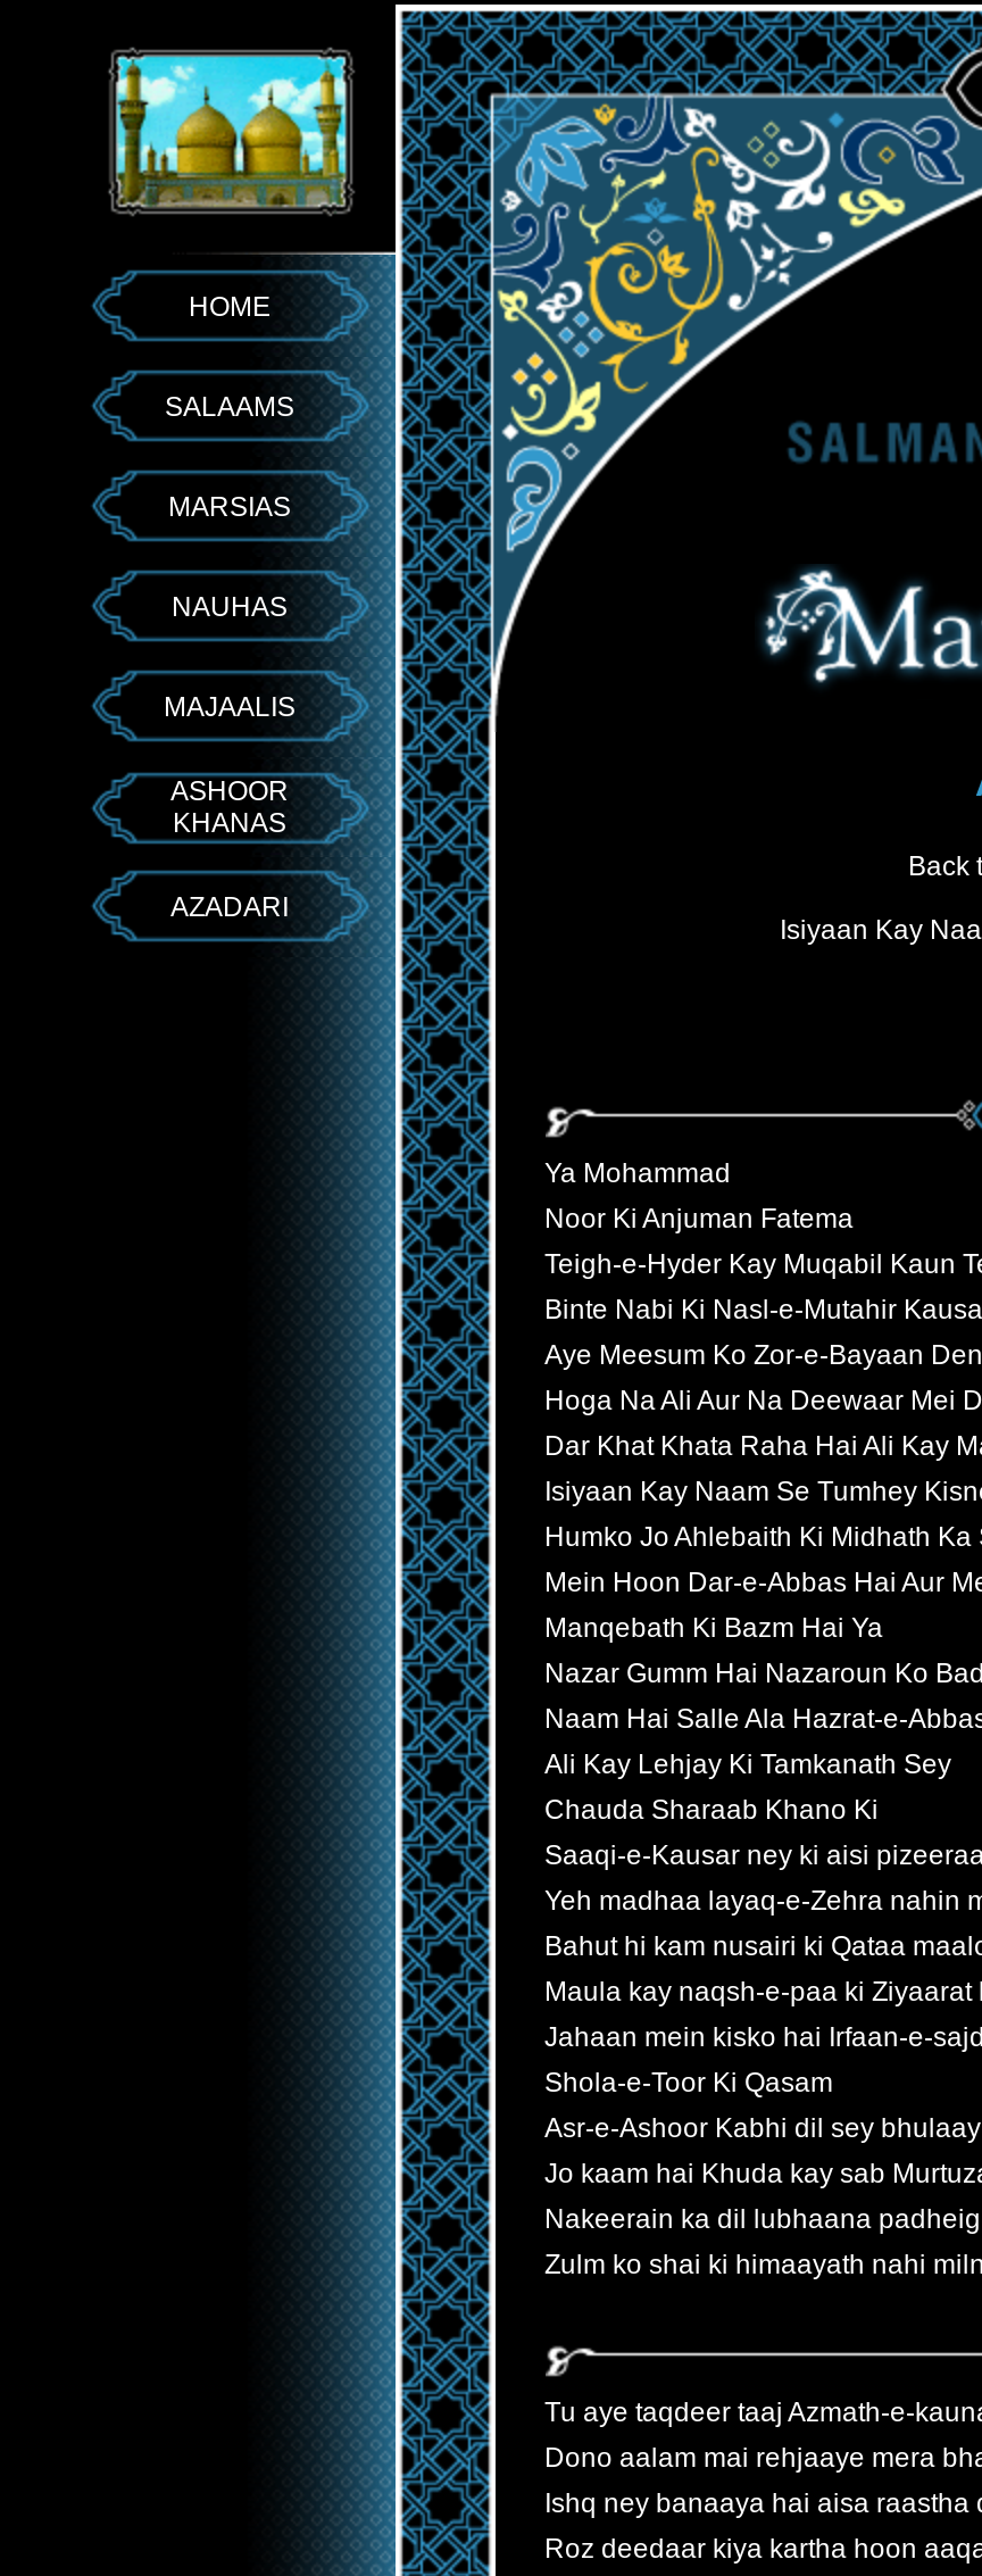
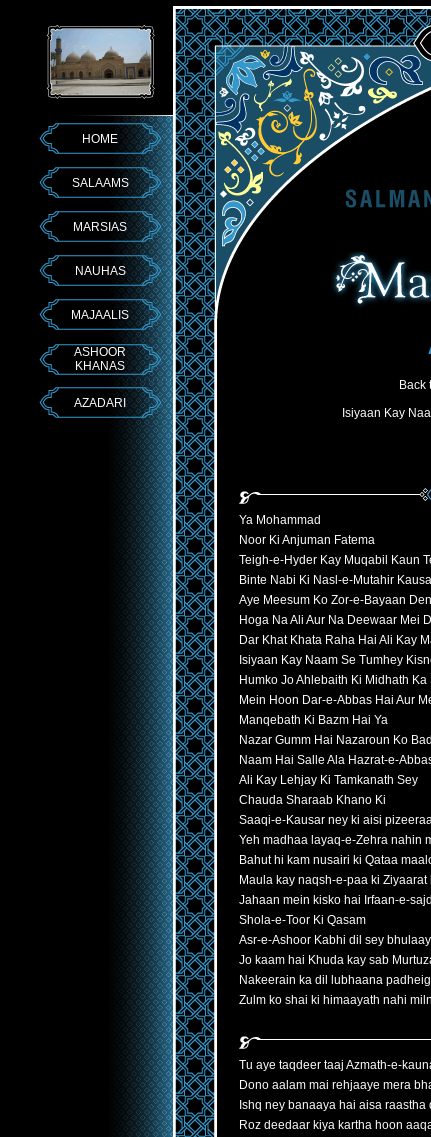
- [image]
+ [image]
